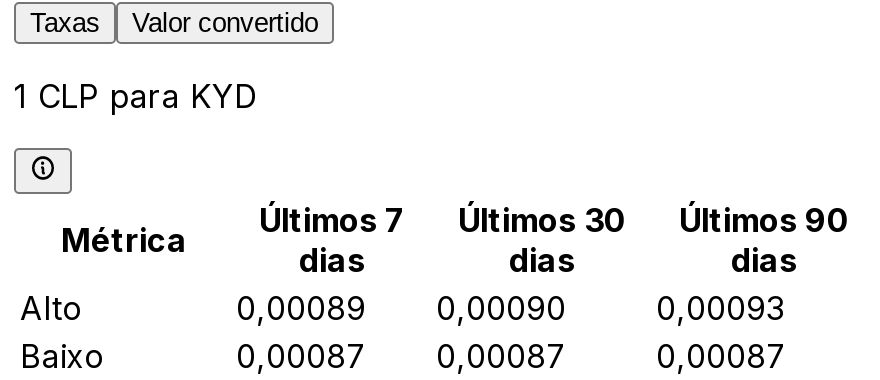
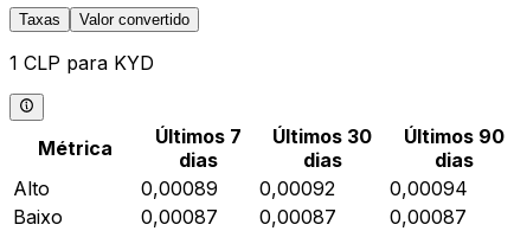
- 0,00089 0,00090
+ 0,00089 0,00092

- 0,00093
+ 0,00094
